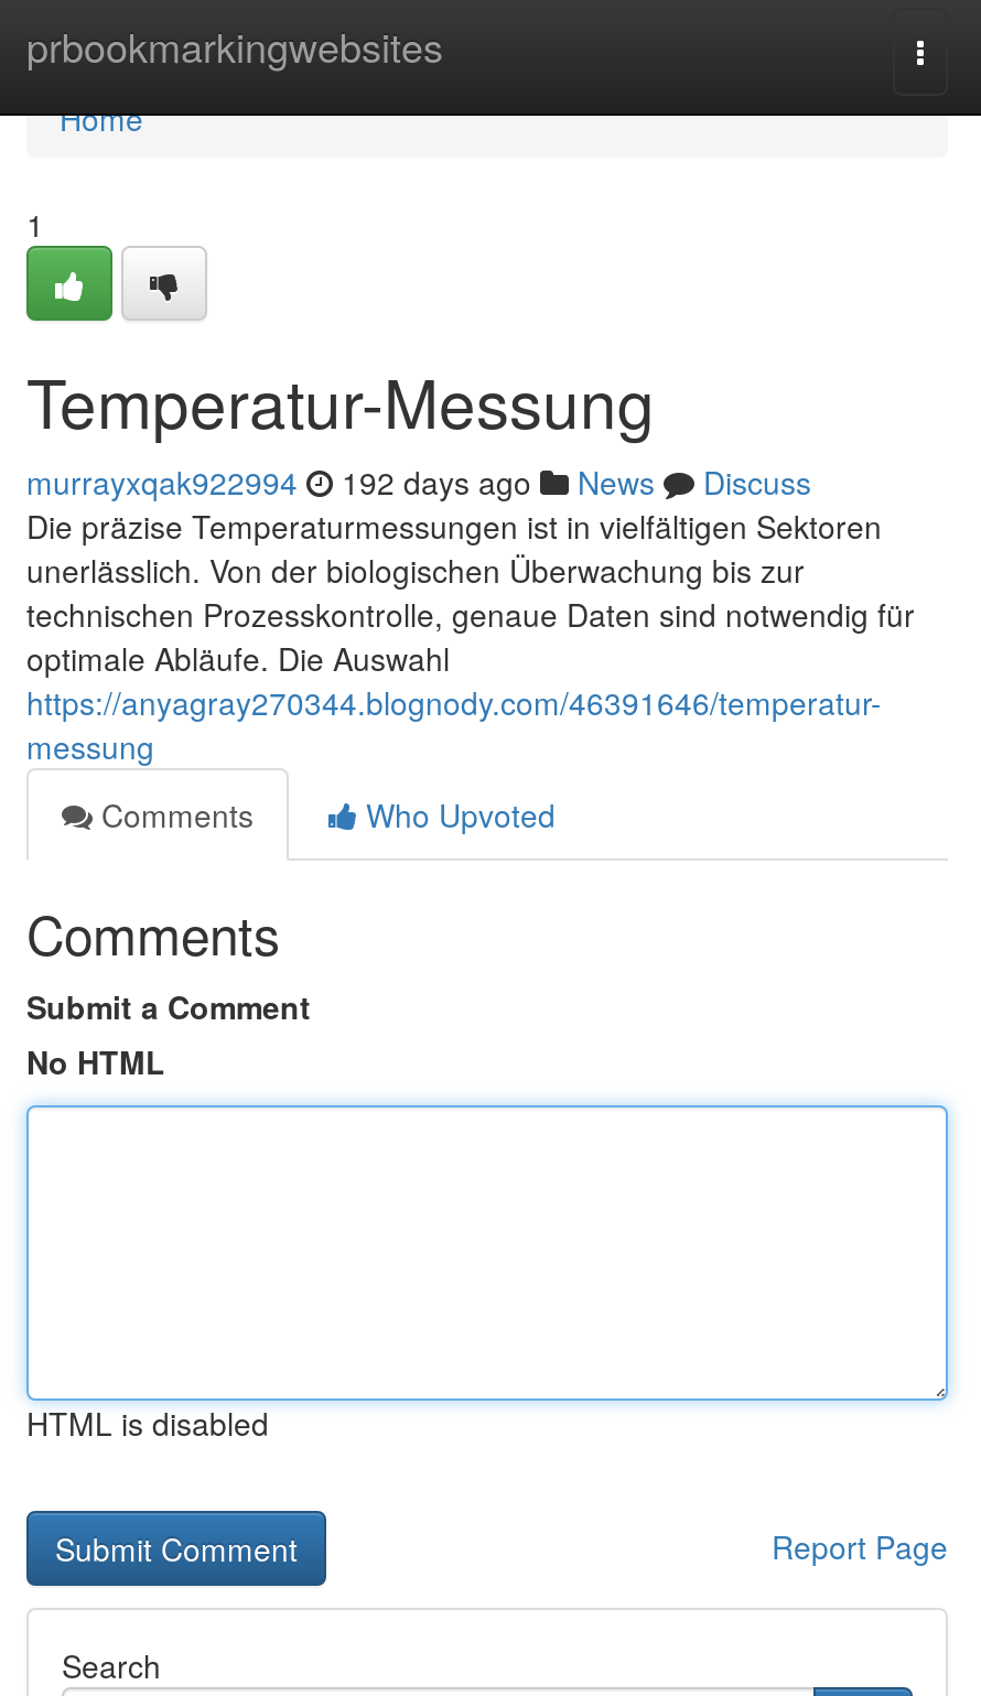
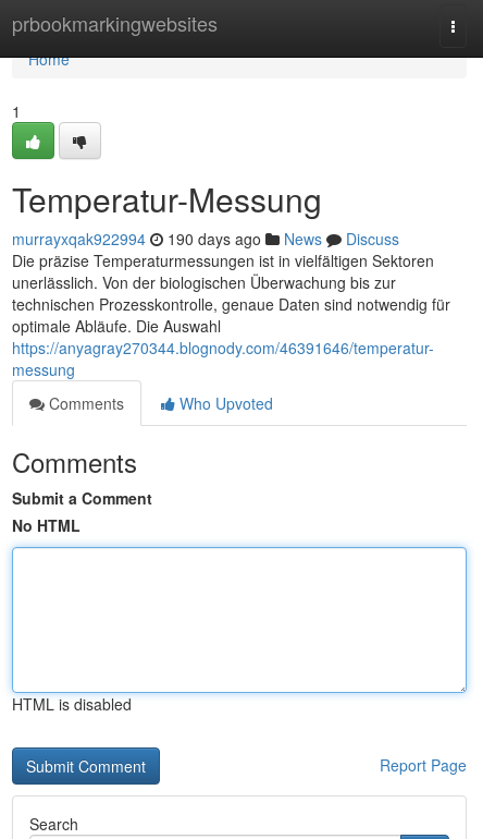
- murrayxqak922994 192 days ago News Discuss
+ murrayxqak922994 190 days ago News Discuss
